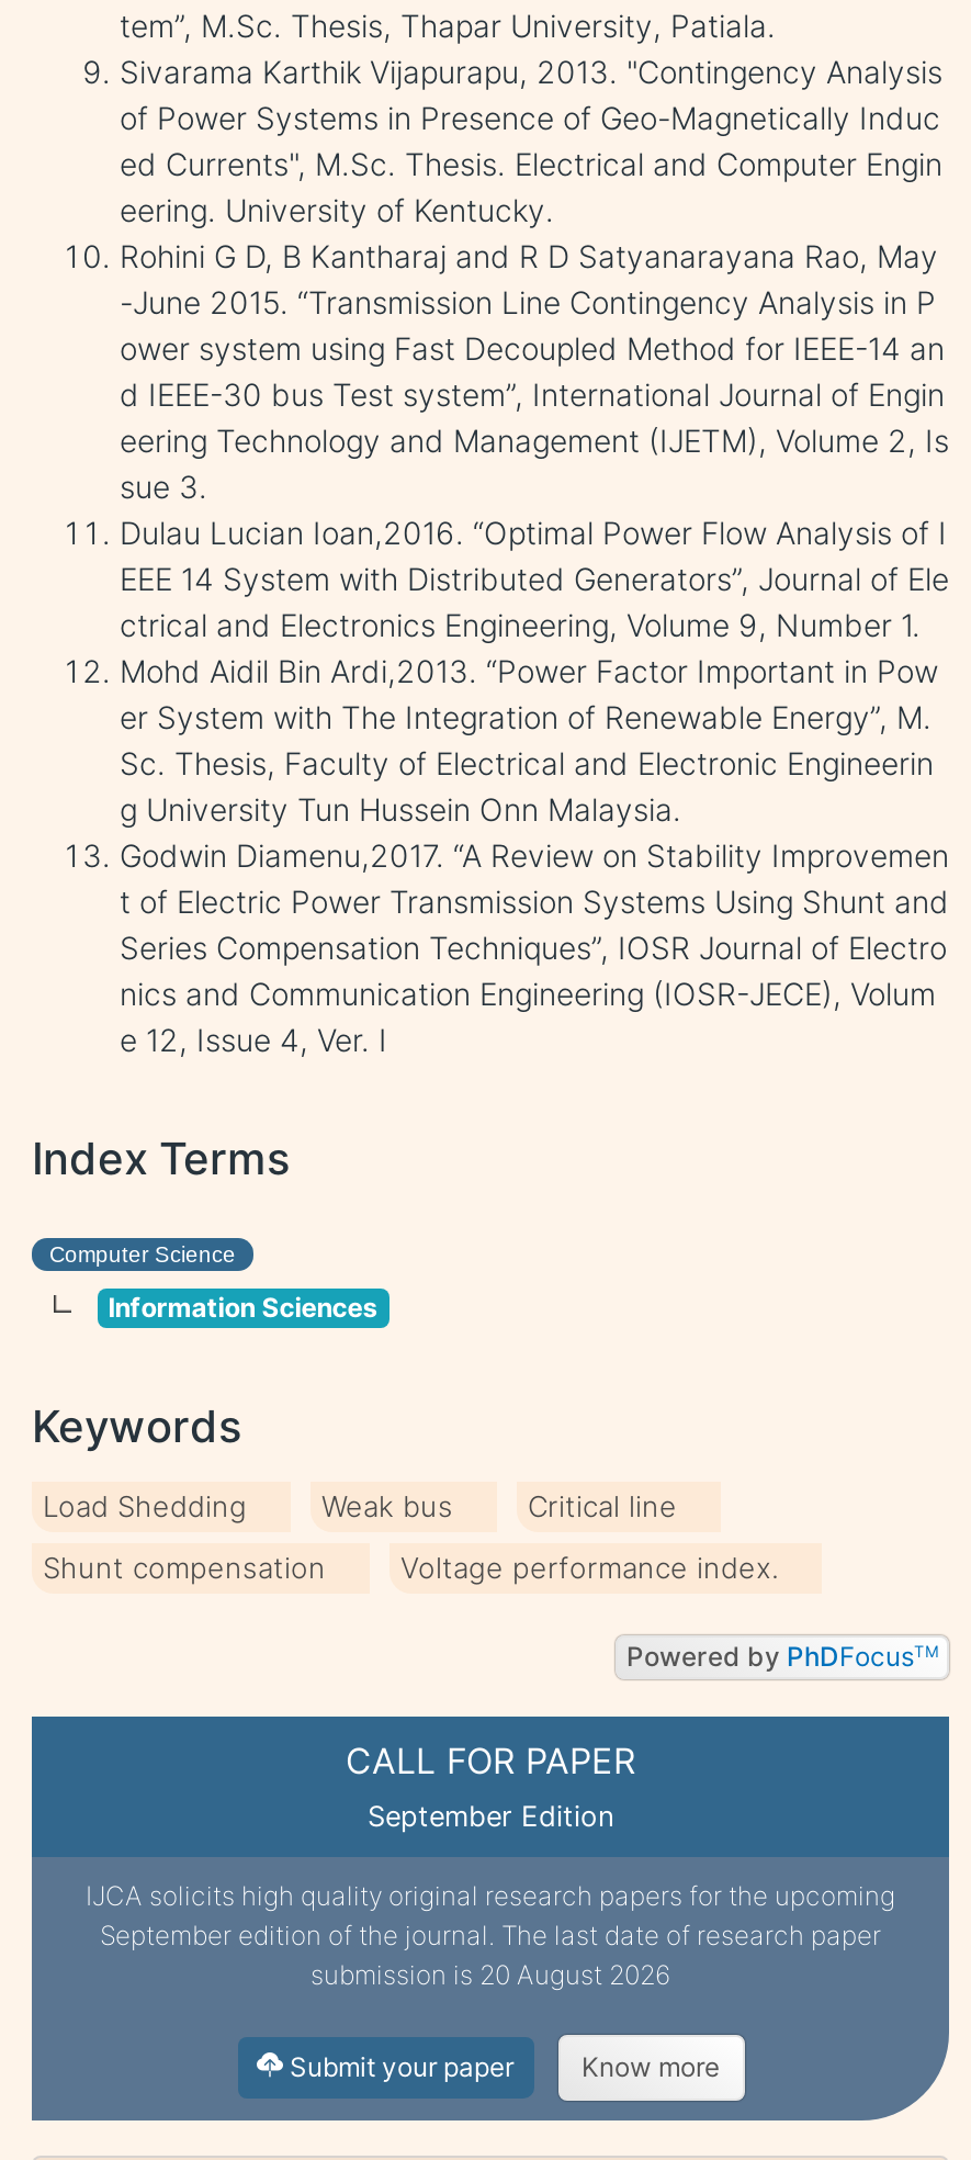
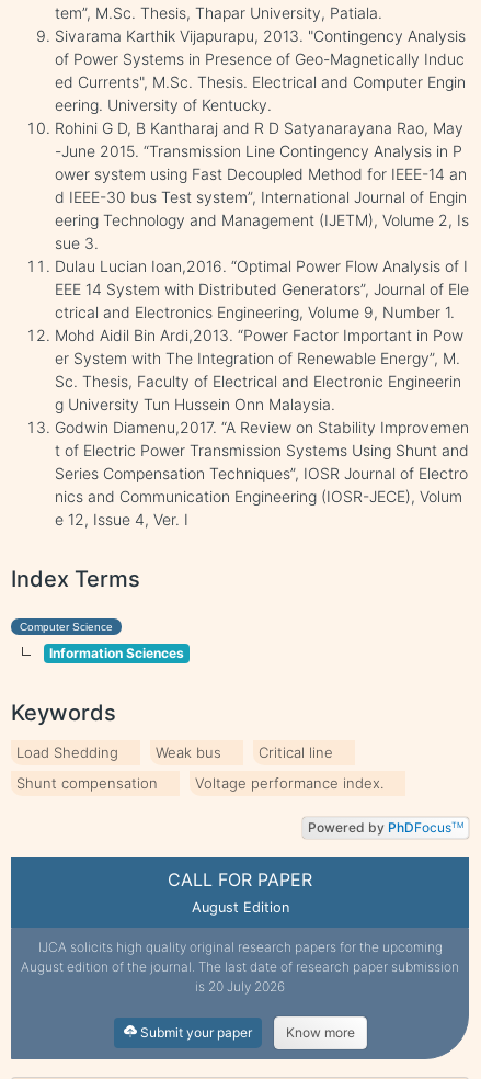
- September Edition
+ August Edition

- September edition of the journal. The last date of research paper
- submission is 20 August 2026
+ August edition of the journal. The last date of research paper submission
+ is 20 July 2026
